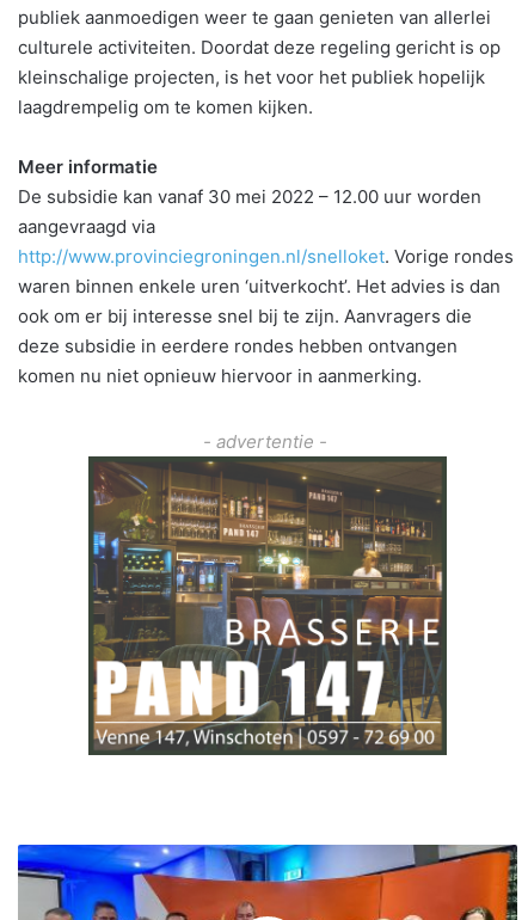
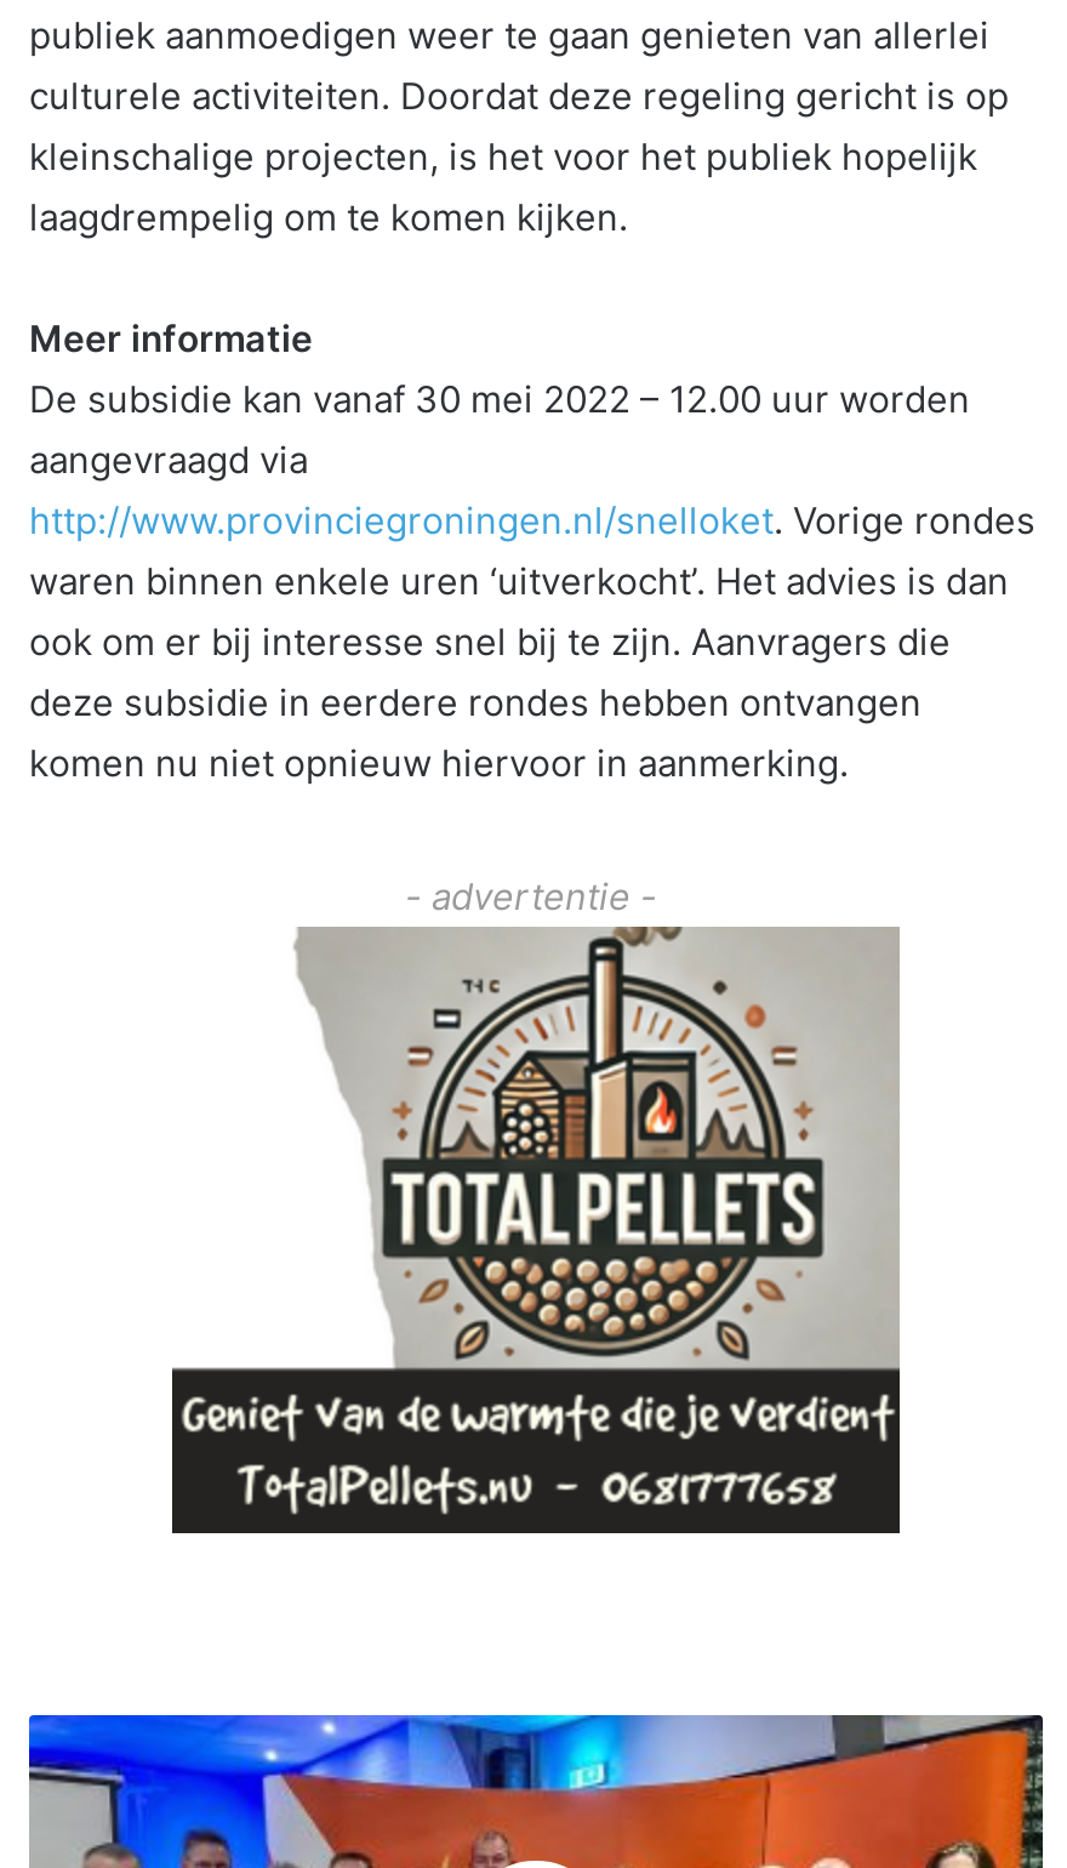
- [image]
+ [image]
